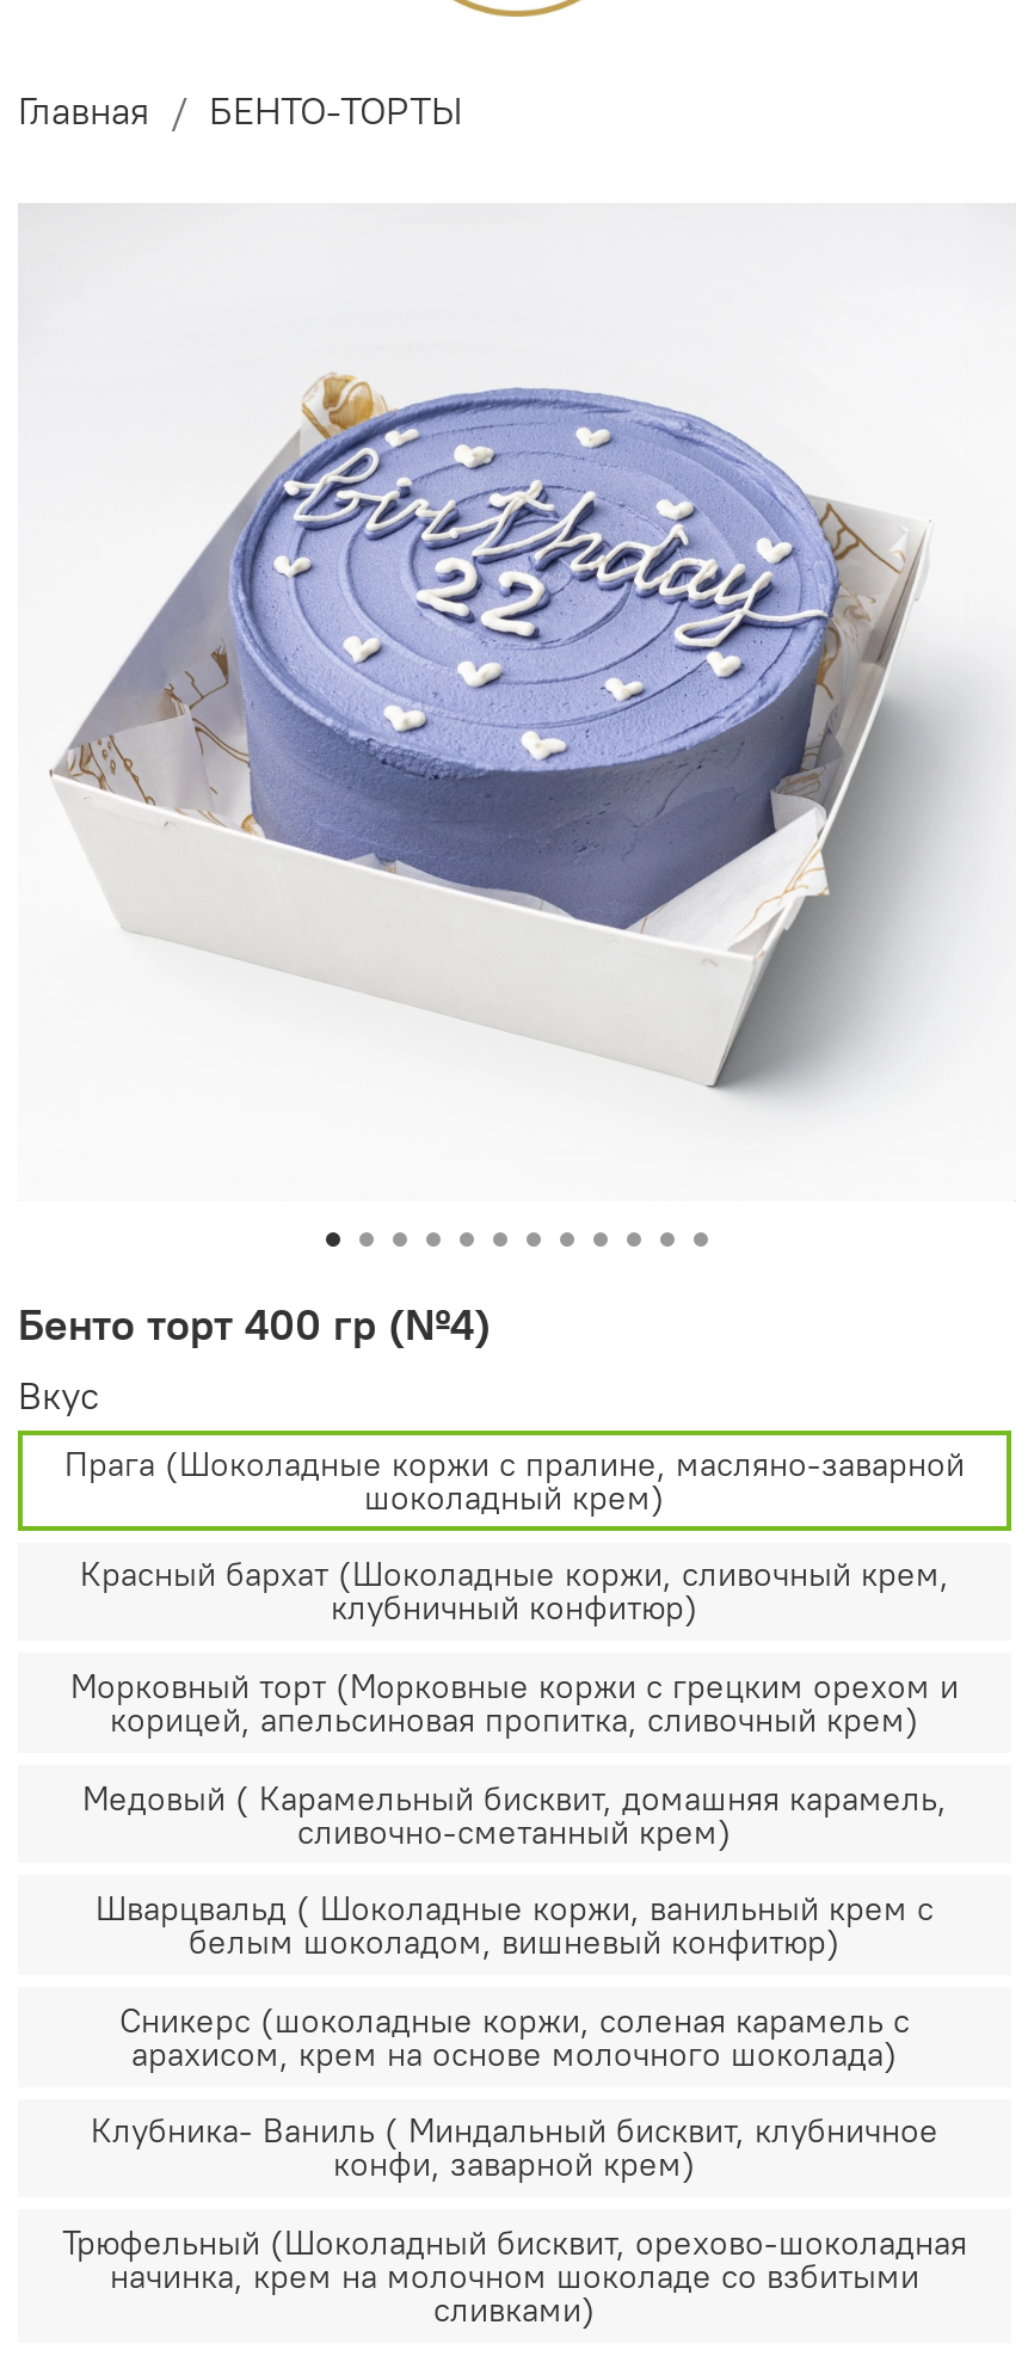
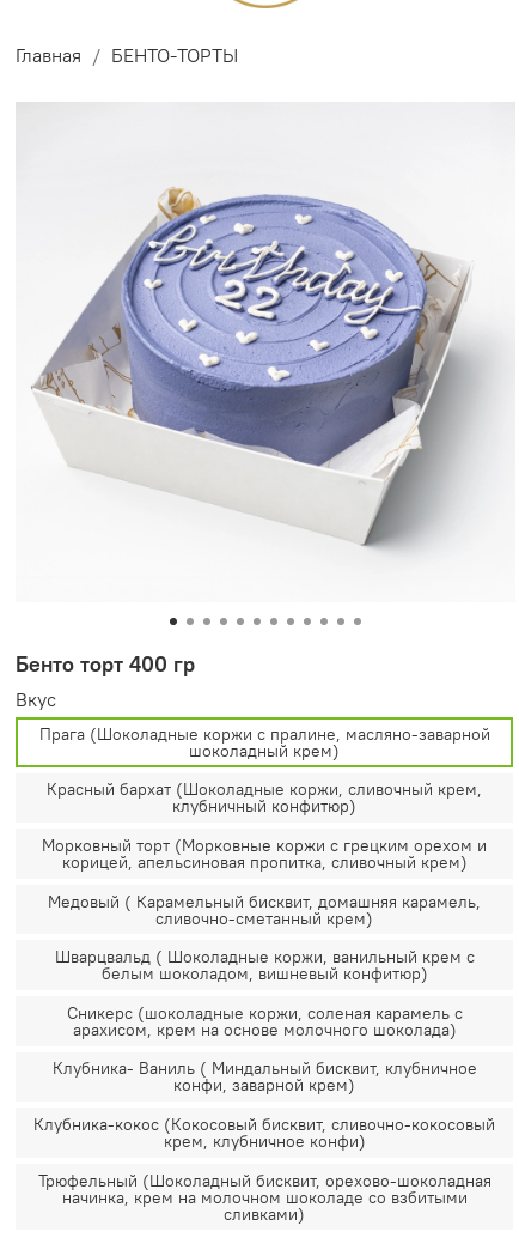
- Бенто торт 400 гр (№4)
+ Бенто торт 400 гр

+ Клубника-кокос (Кокосовый бисквит, сливочно-кокосовый
+ крем, клубничное конфи)
